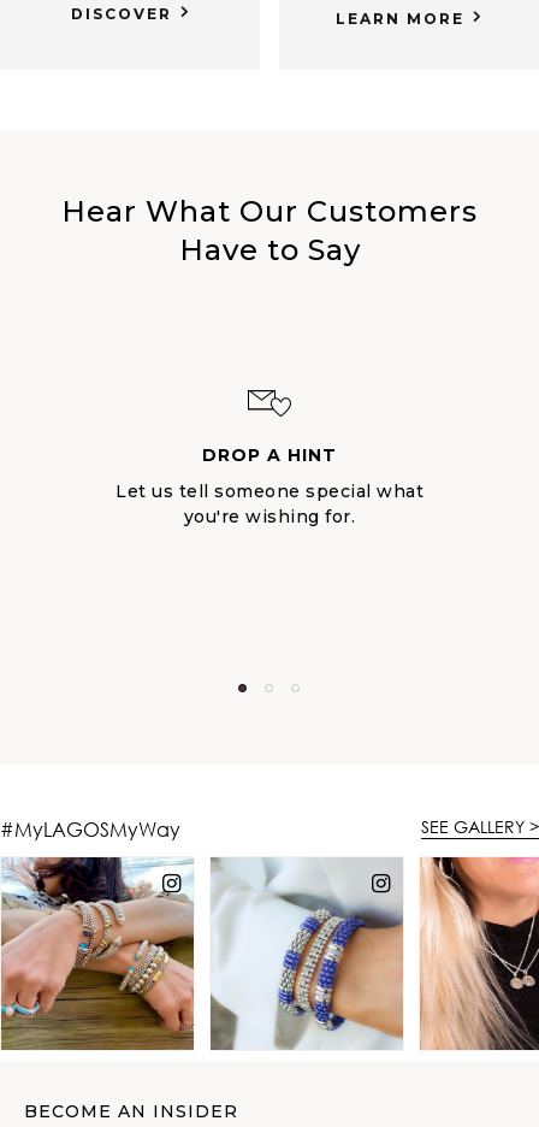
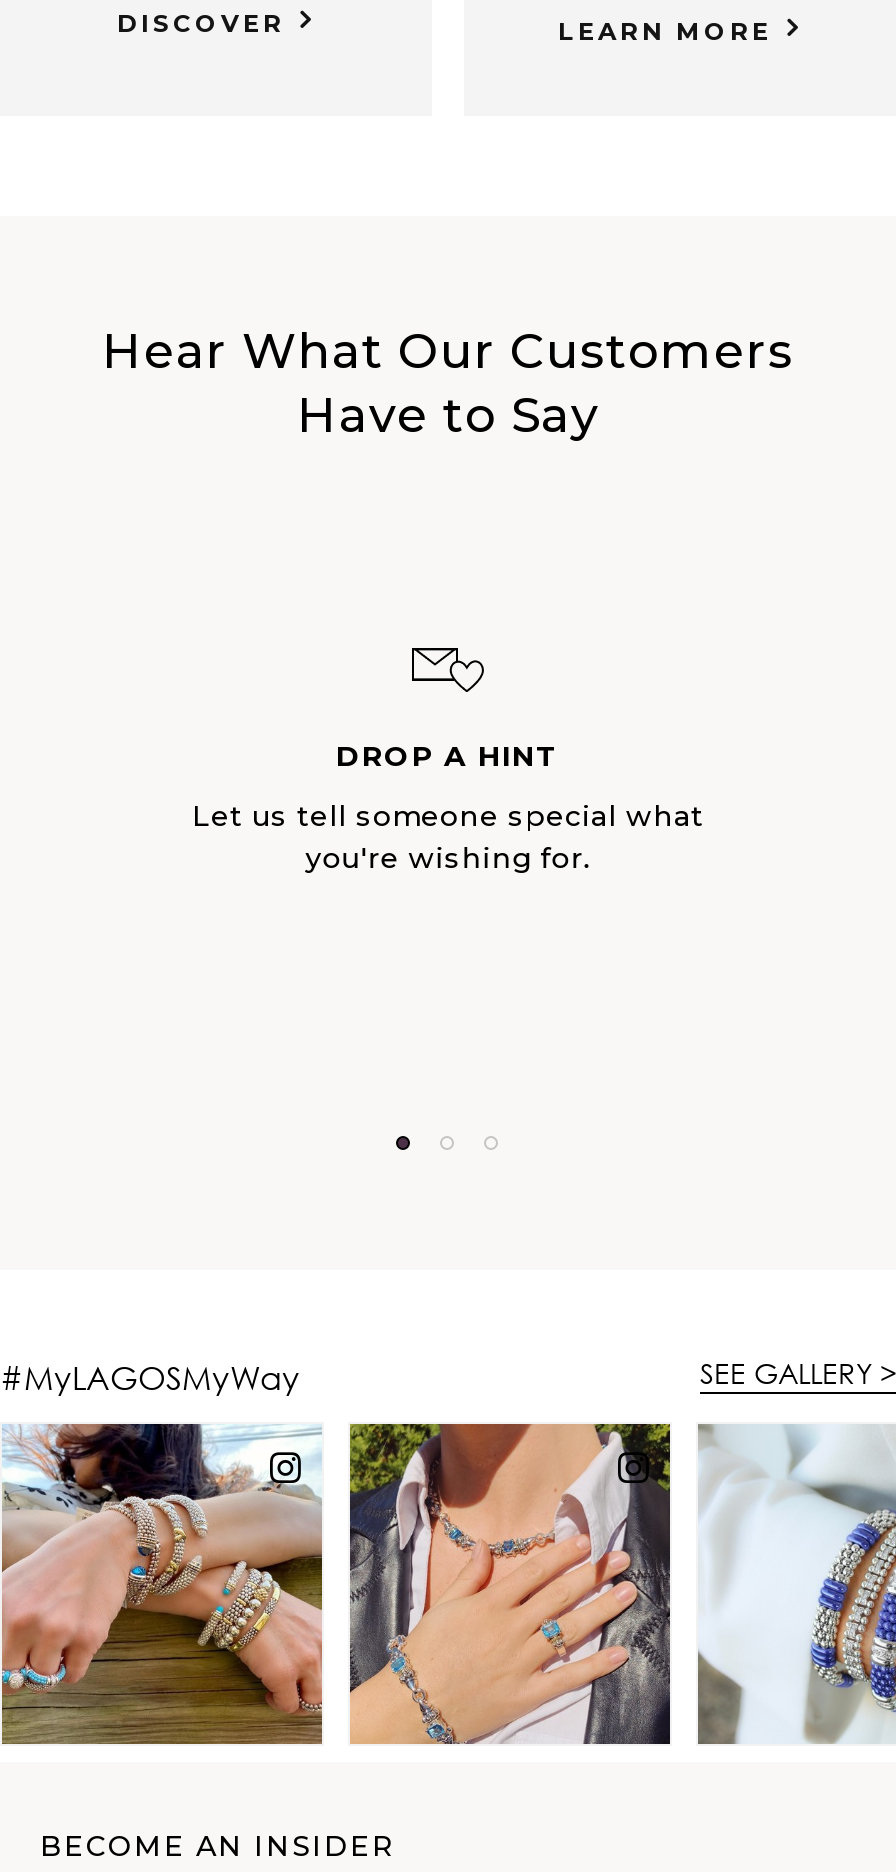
- [image]
+ [image]

- [image]
+ [image]
